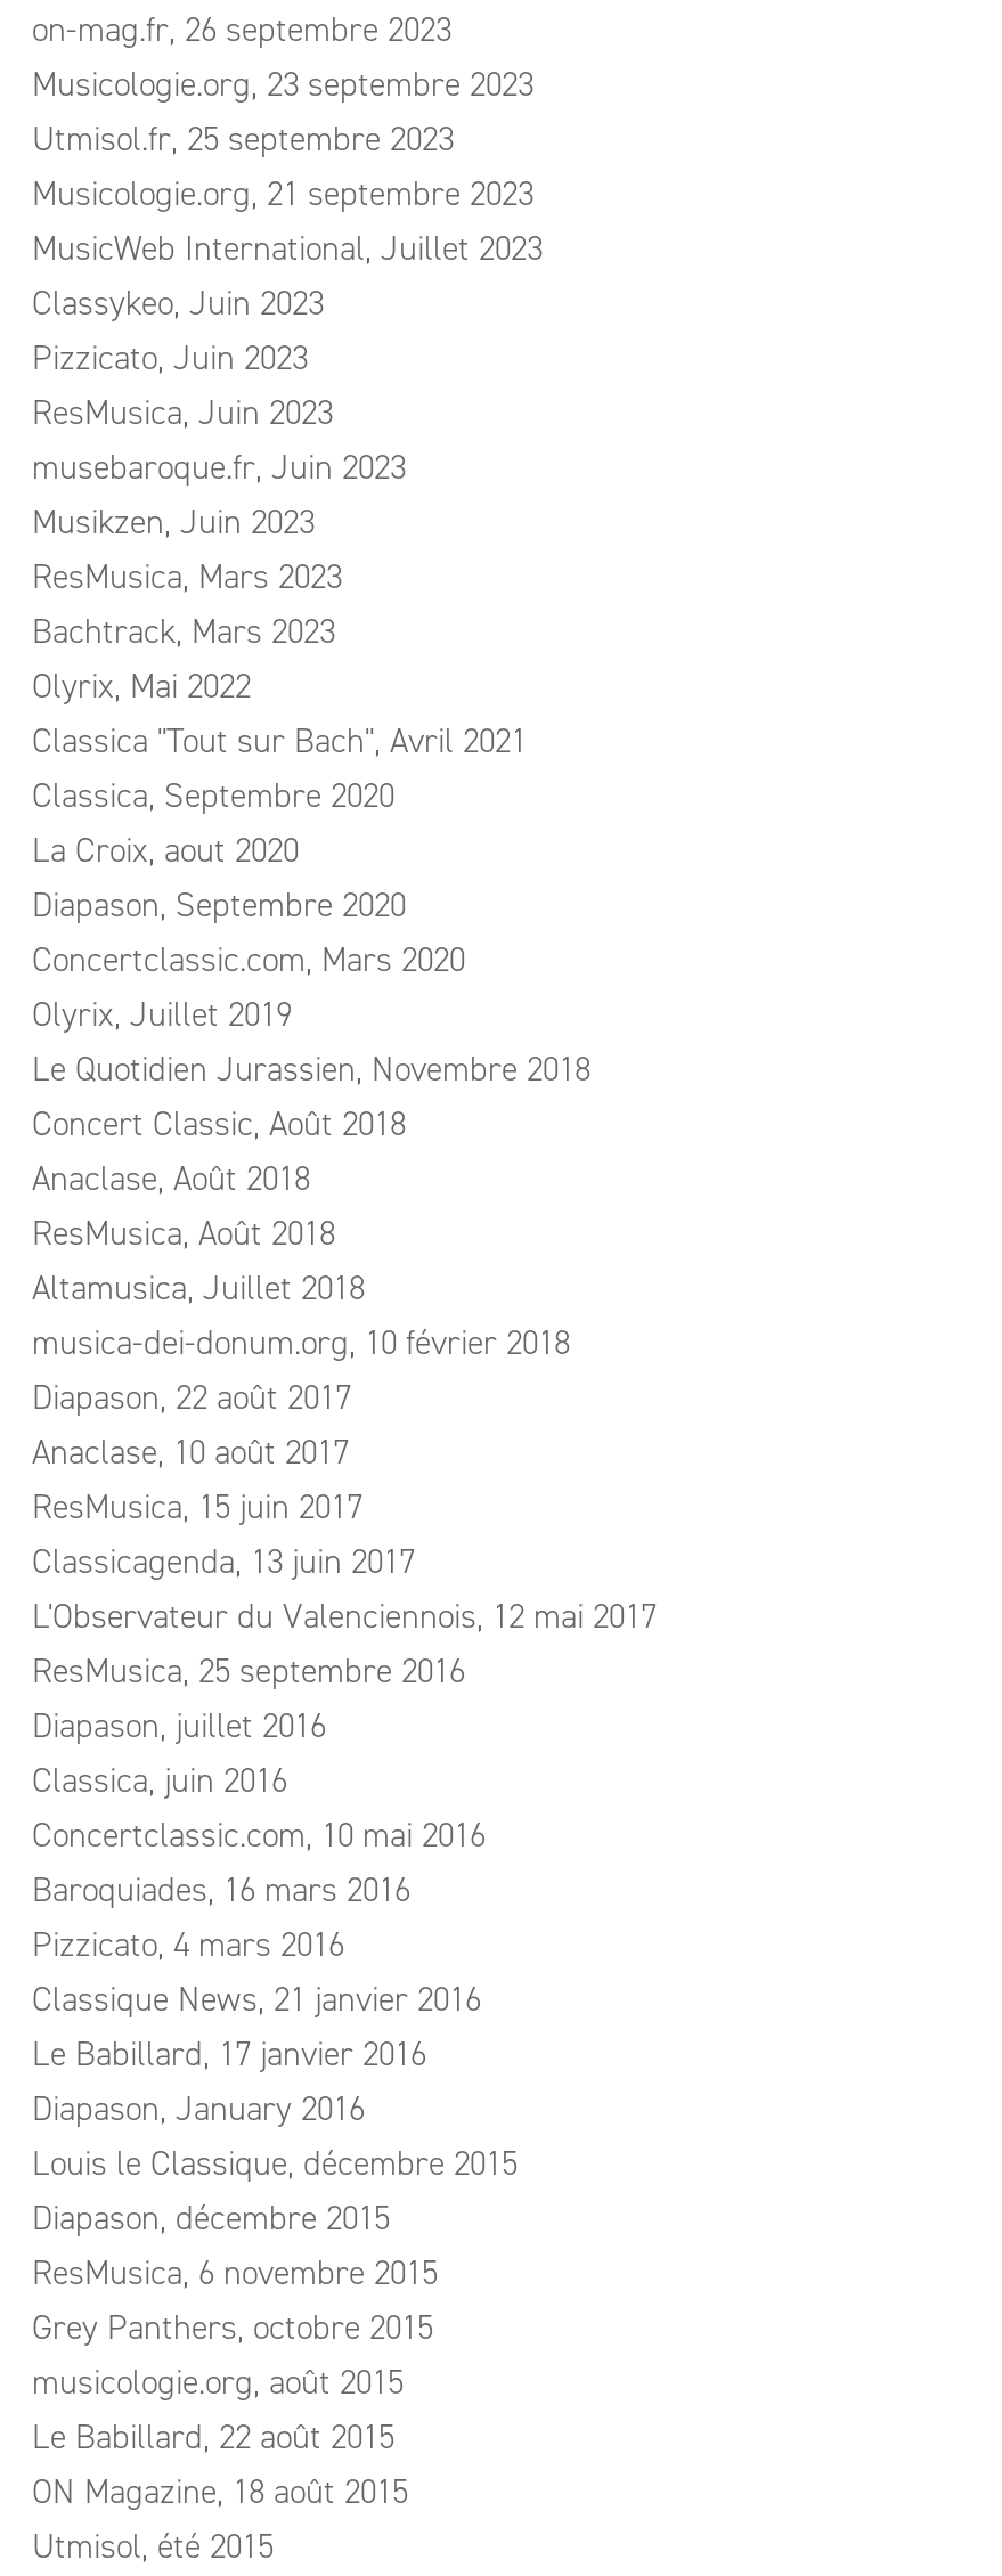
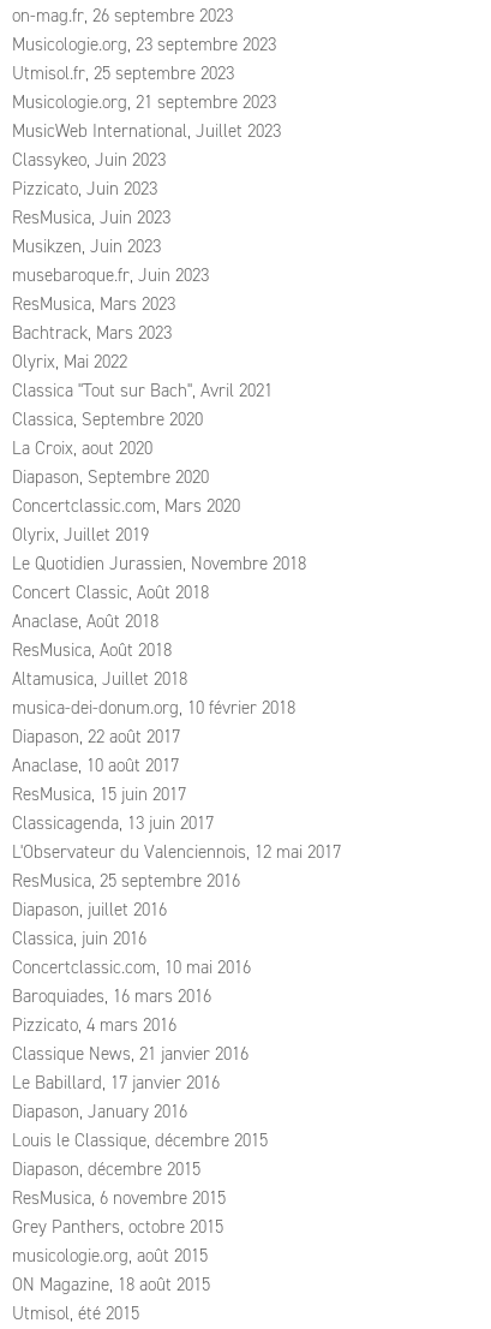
moved down: musebaroque.fr, Juin 2023

- Le Babillard, 22 août 2015
